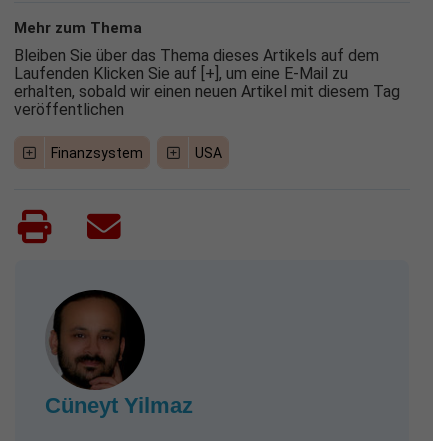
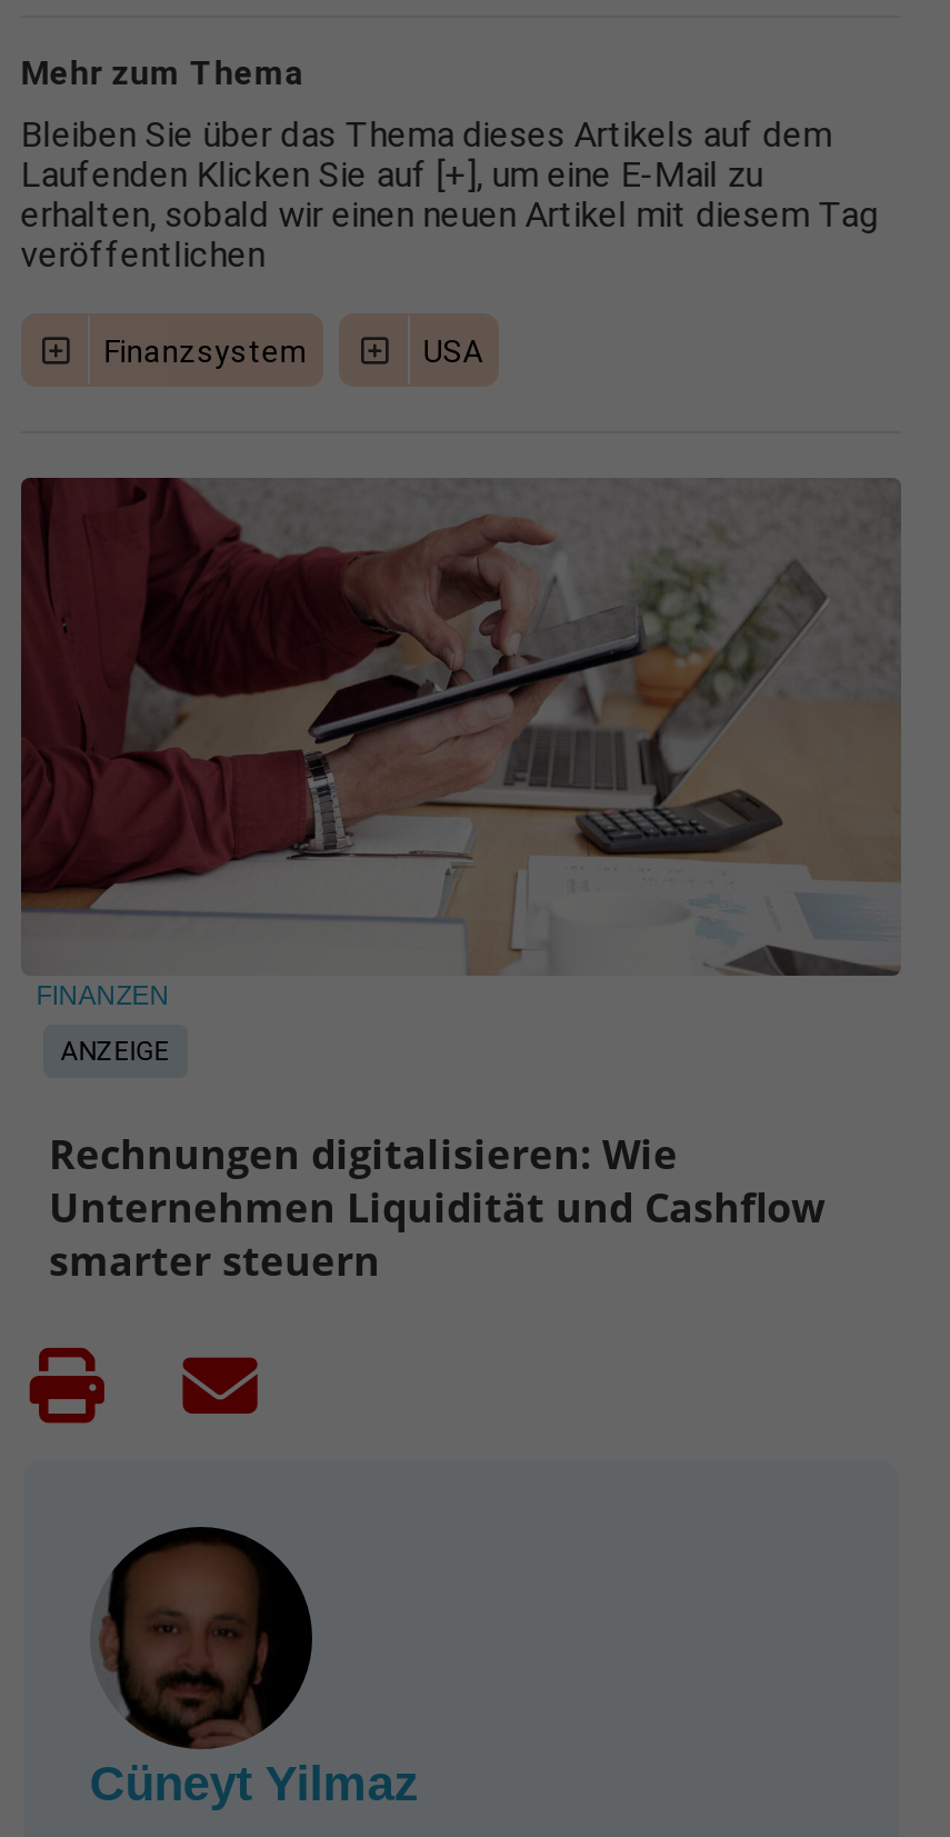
+ [image]
+ FINANZEN
+ Rechnungen digitalisieren: Wie
+ Unternehmen Liquidität und Cashflow
+ smarter steuern

+ ANZEIGE
